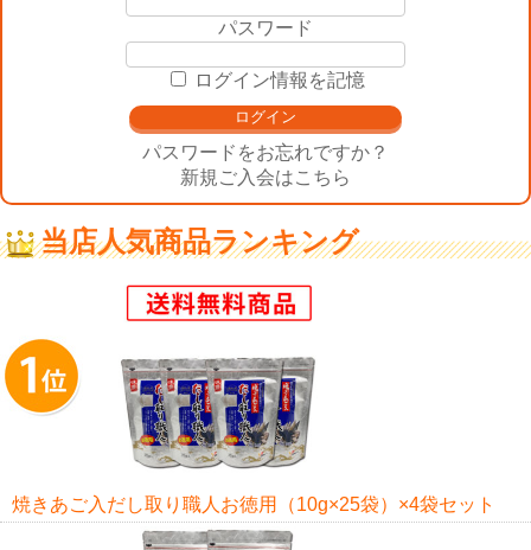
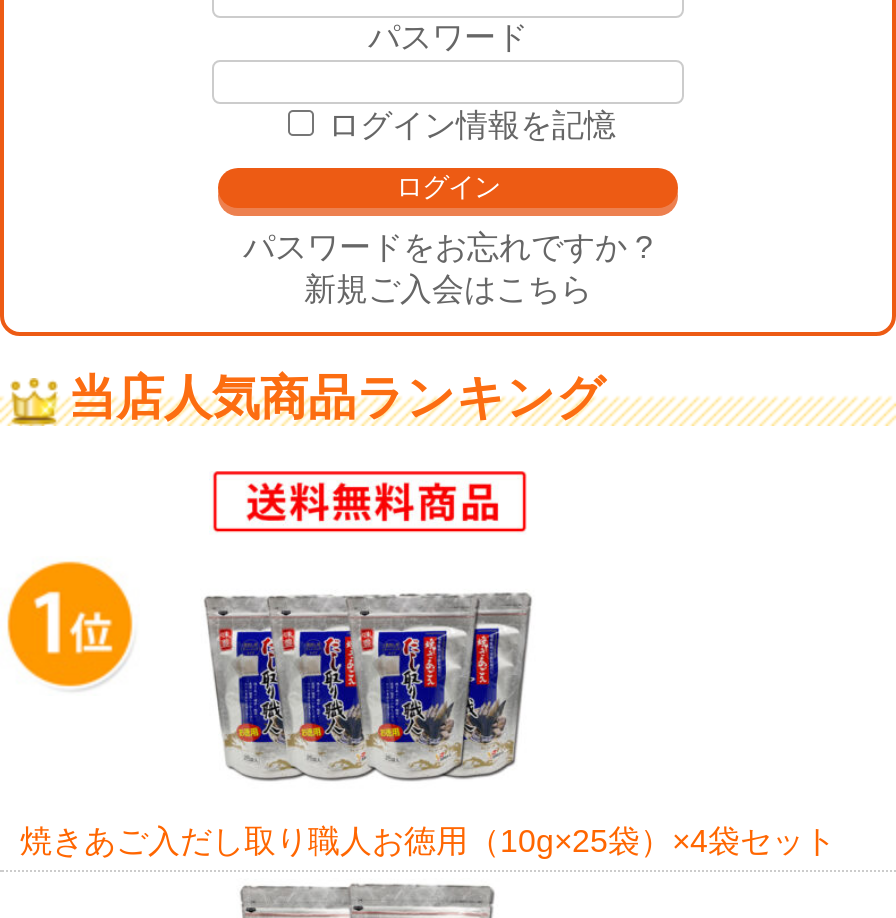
- パスワードをお忘れですか？
+ パスワードをお忘れですか ?
